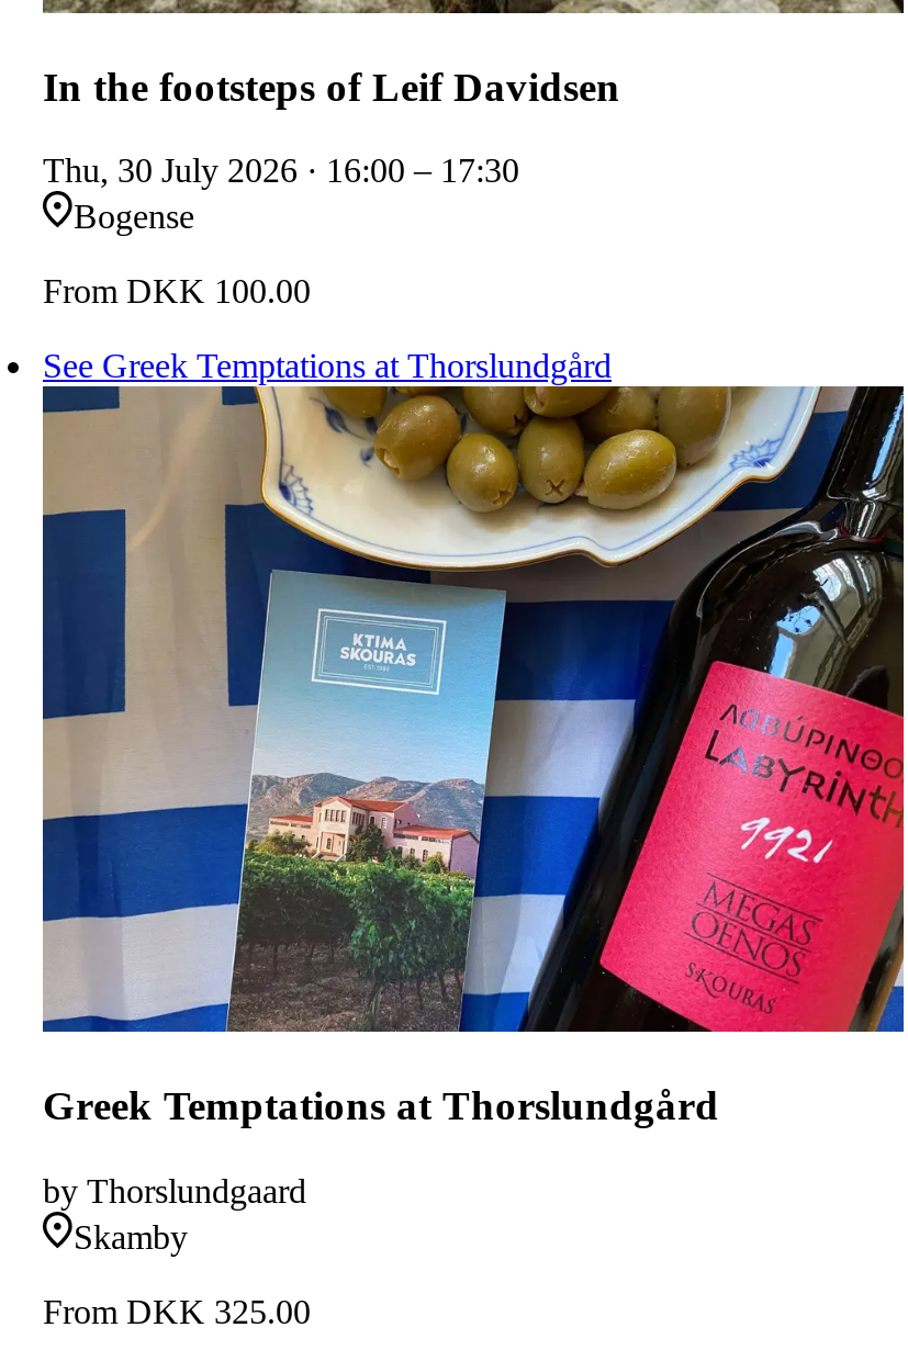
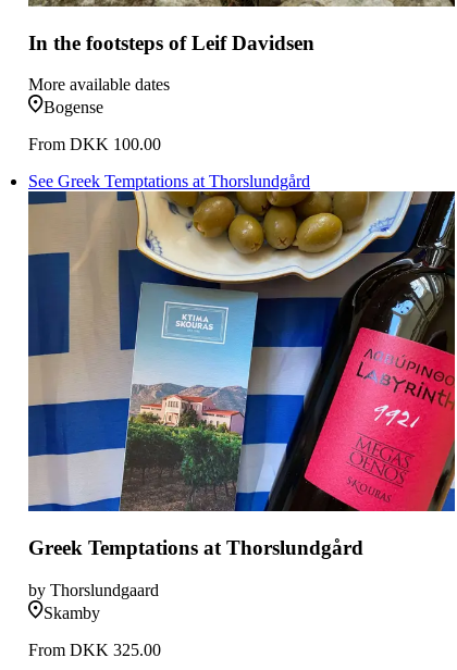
- Thu, 30 July 2026 · 16:00 – 17:30
+ More available dates
